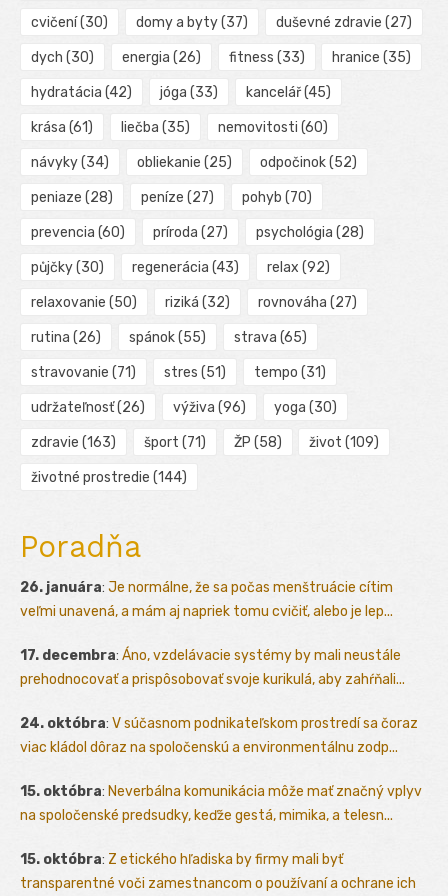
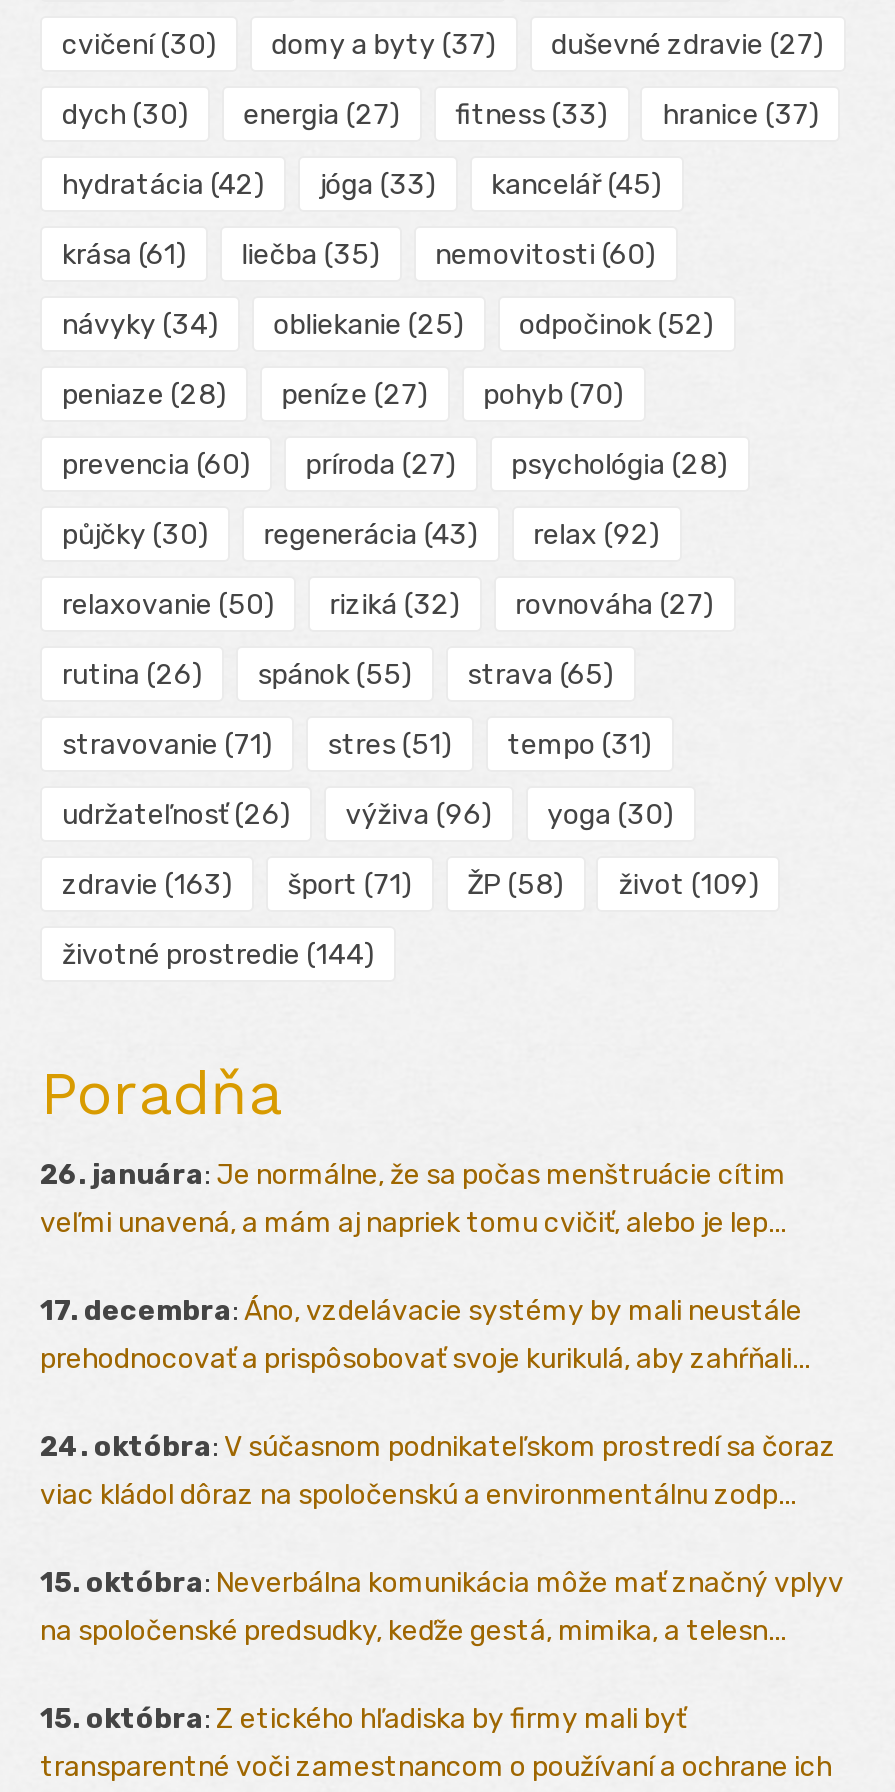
- energia (26)
+ energia (27)

- hranice (35)
+ hranice (37)
